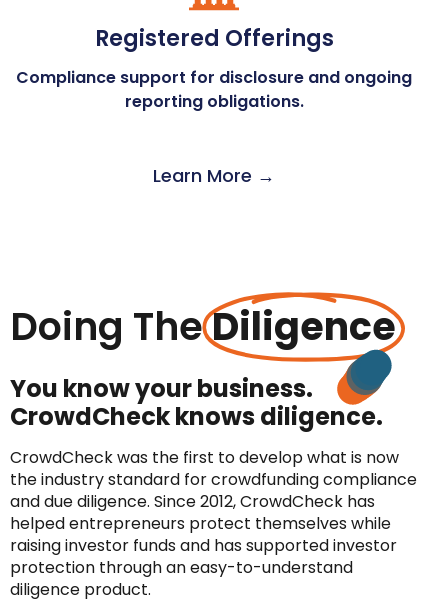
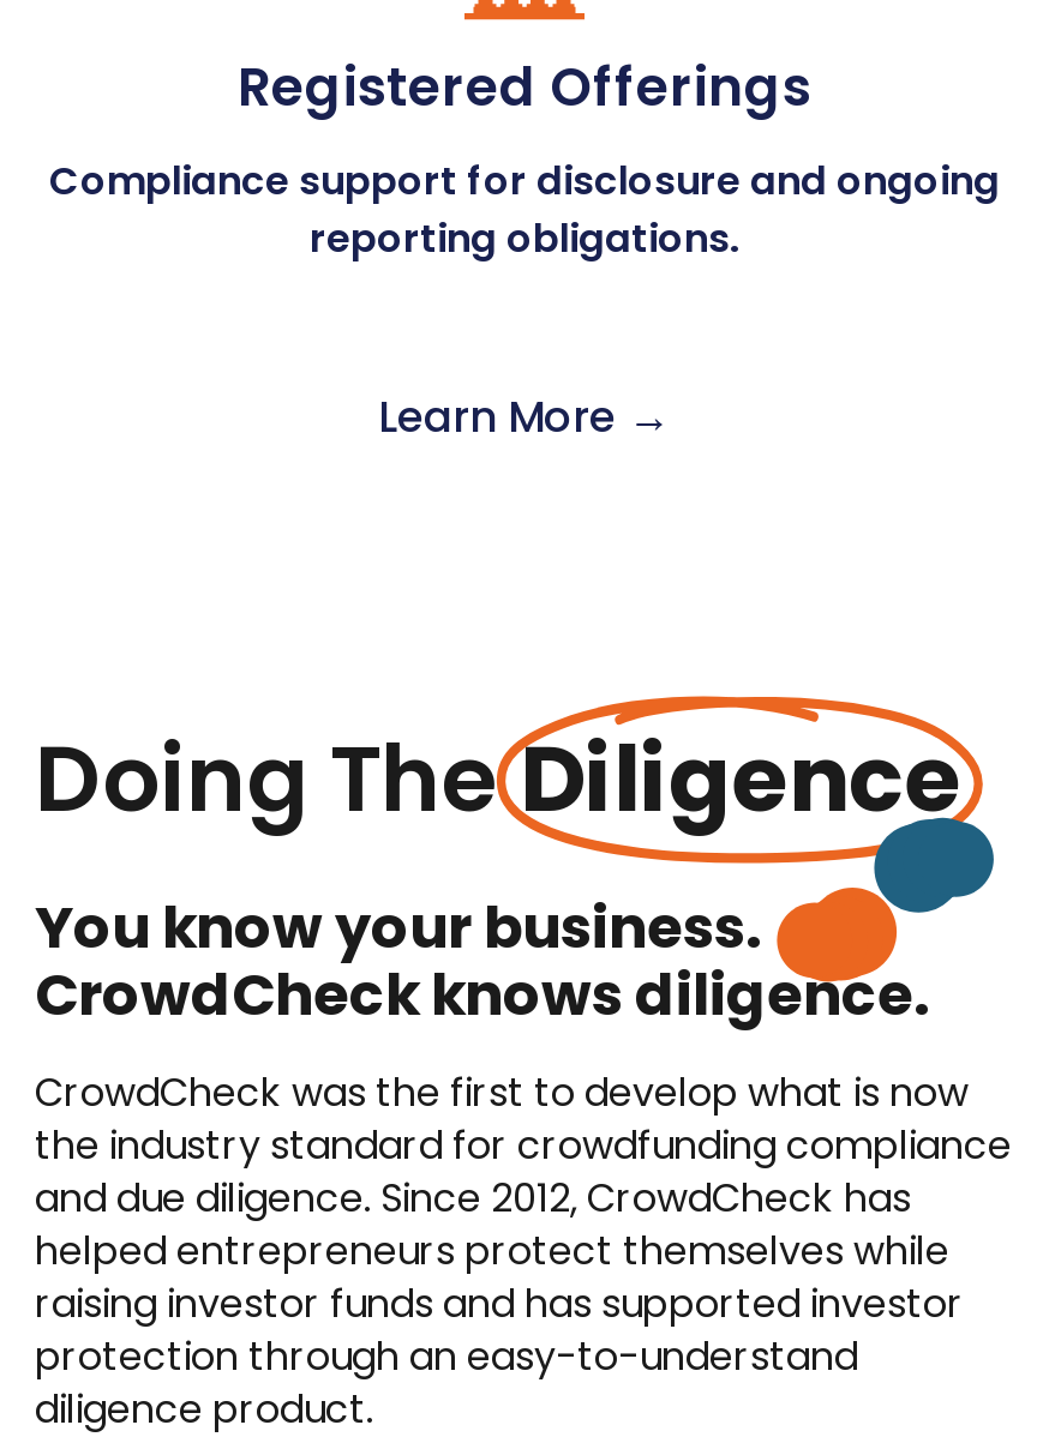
- [image]
+ [image]
